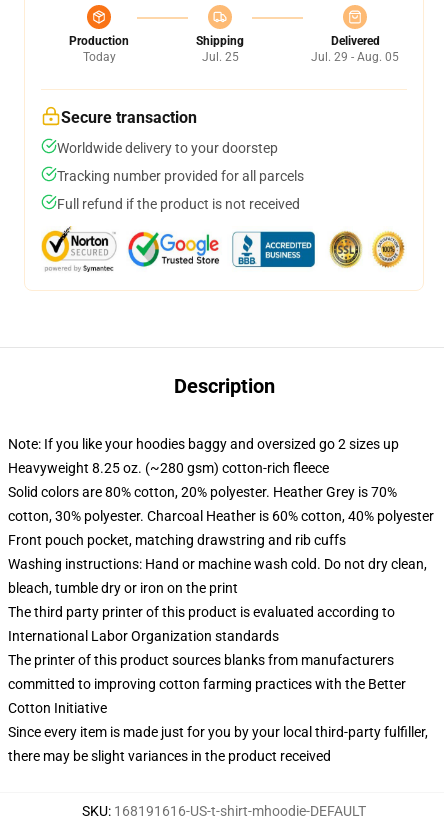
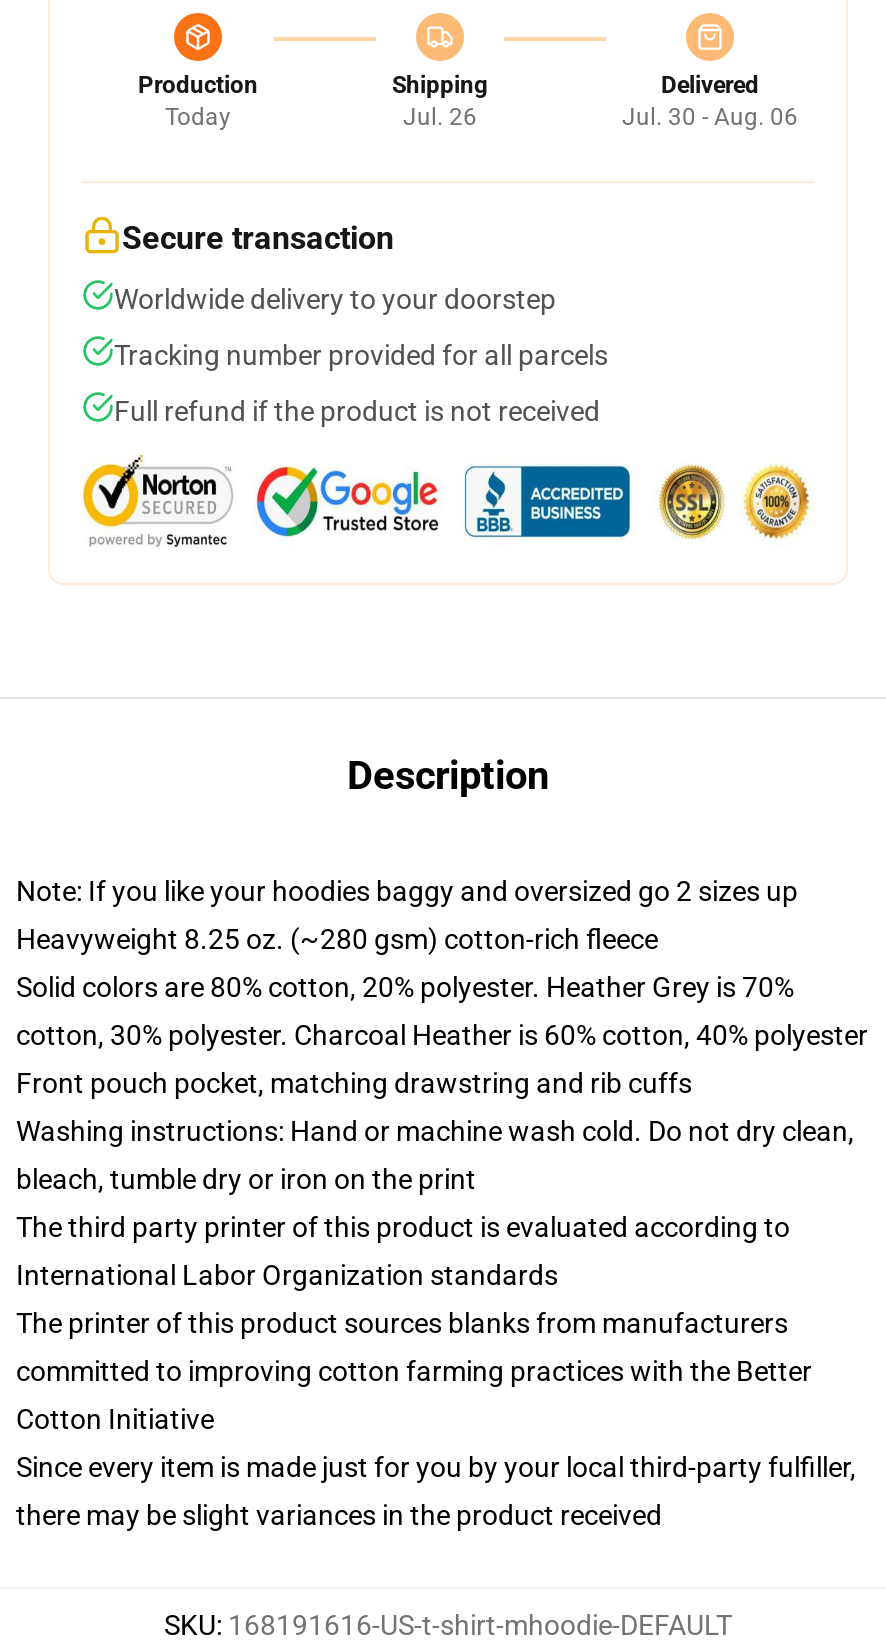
- Jul. 25
+ Jul. 26

- Jul. 29 - Aug. 05
+ Jul. 30 - Aug. 06
